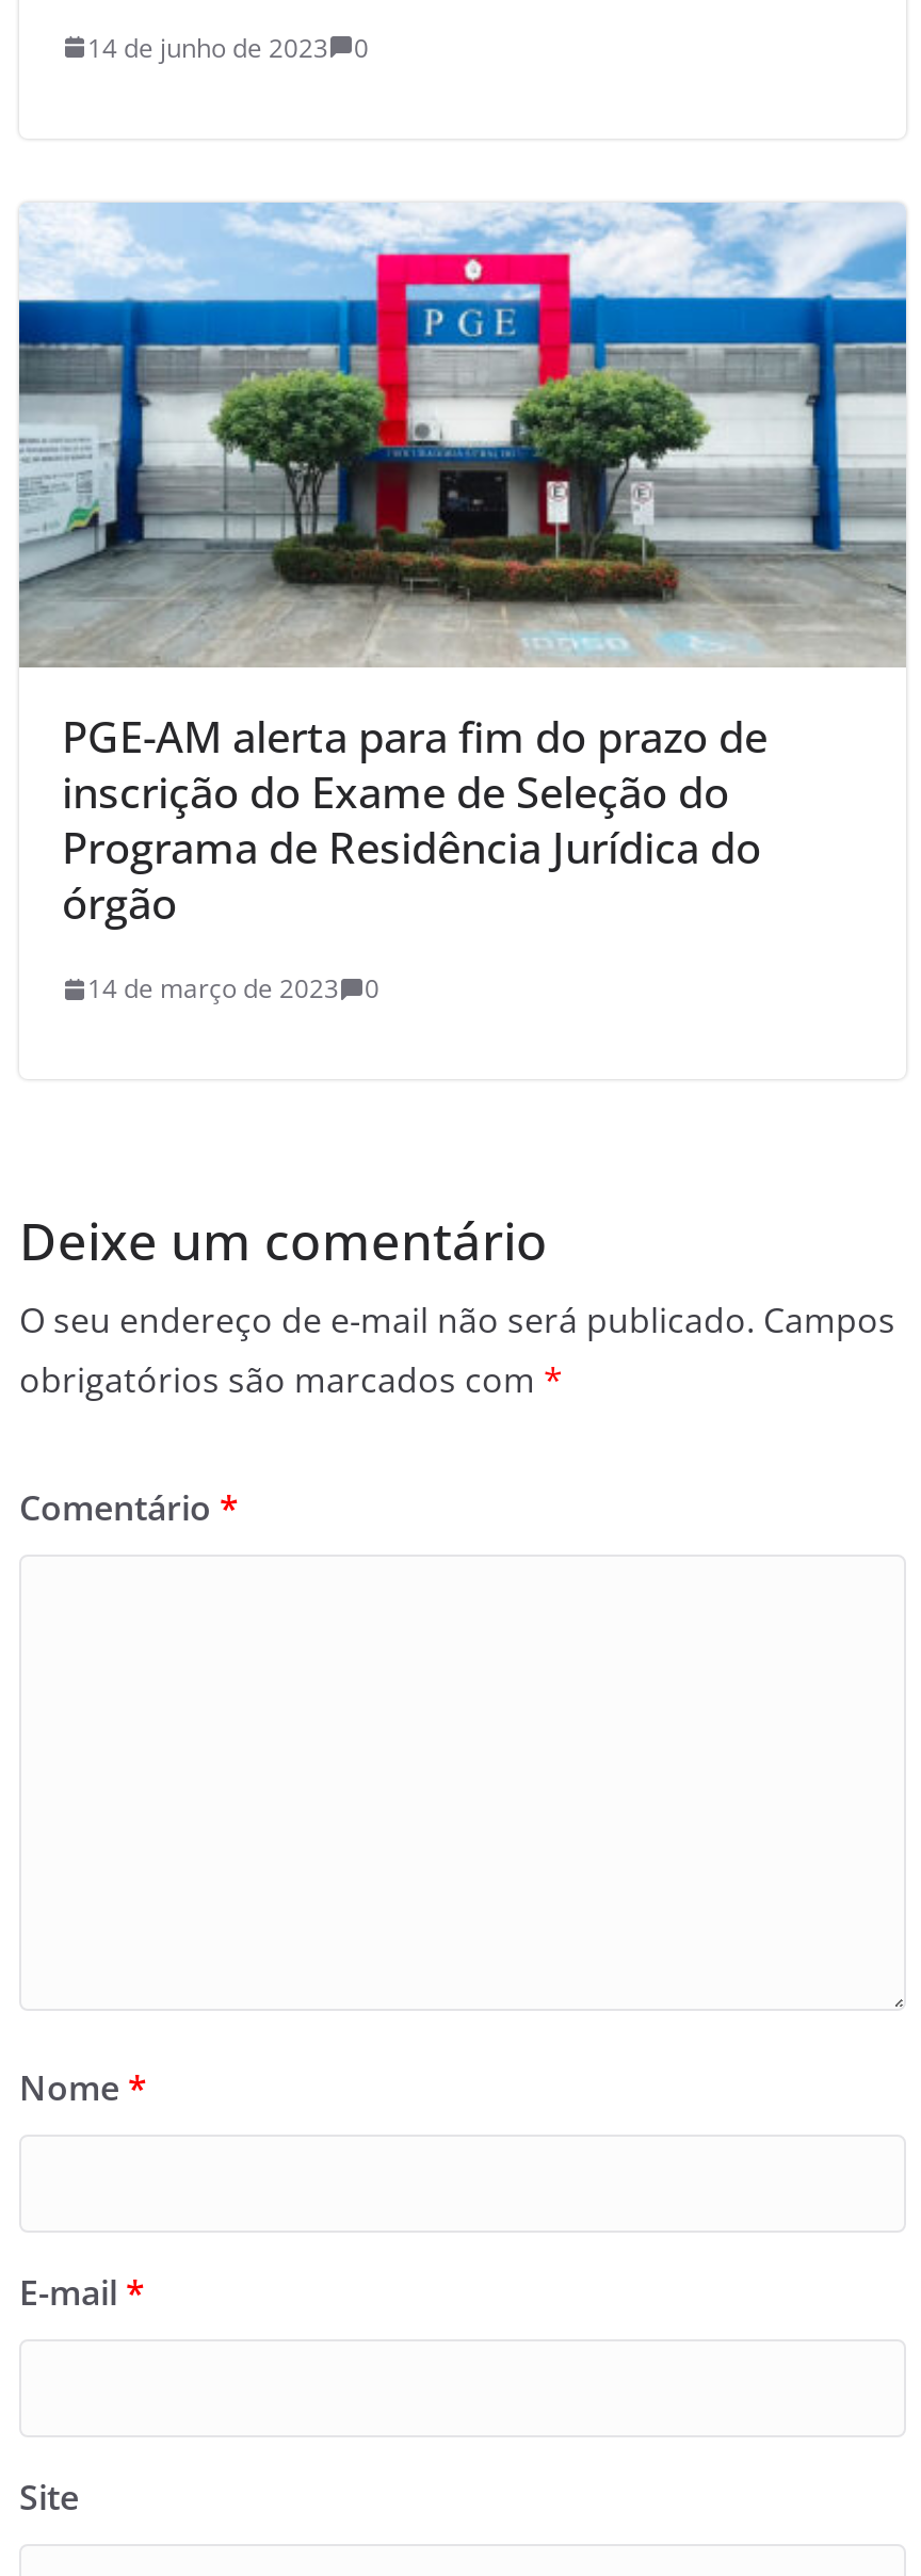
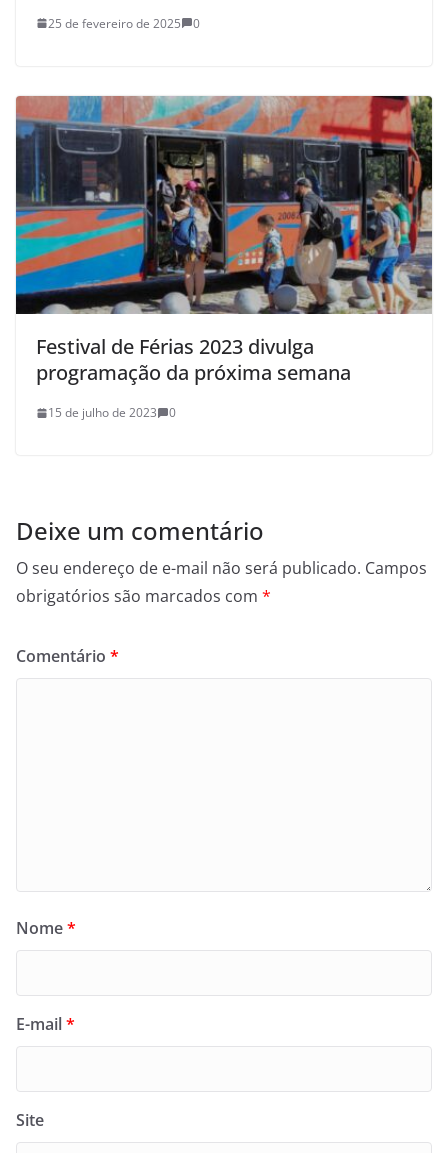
- 14 de junho de 2023
+ 25 de fevereiro de 2025

- [image]
- PGE-AM alerta para fim do prazo de
- inscrição do Exame de Seleção do
- Programa de Residência Jurídica do
- órgão
+ [image]
+ Festival de Férias 2023 divulga
+ programação da próxima semana

- 14 de março de 2023 0
+ 15 de julho de 2023 0
